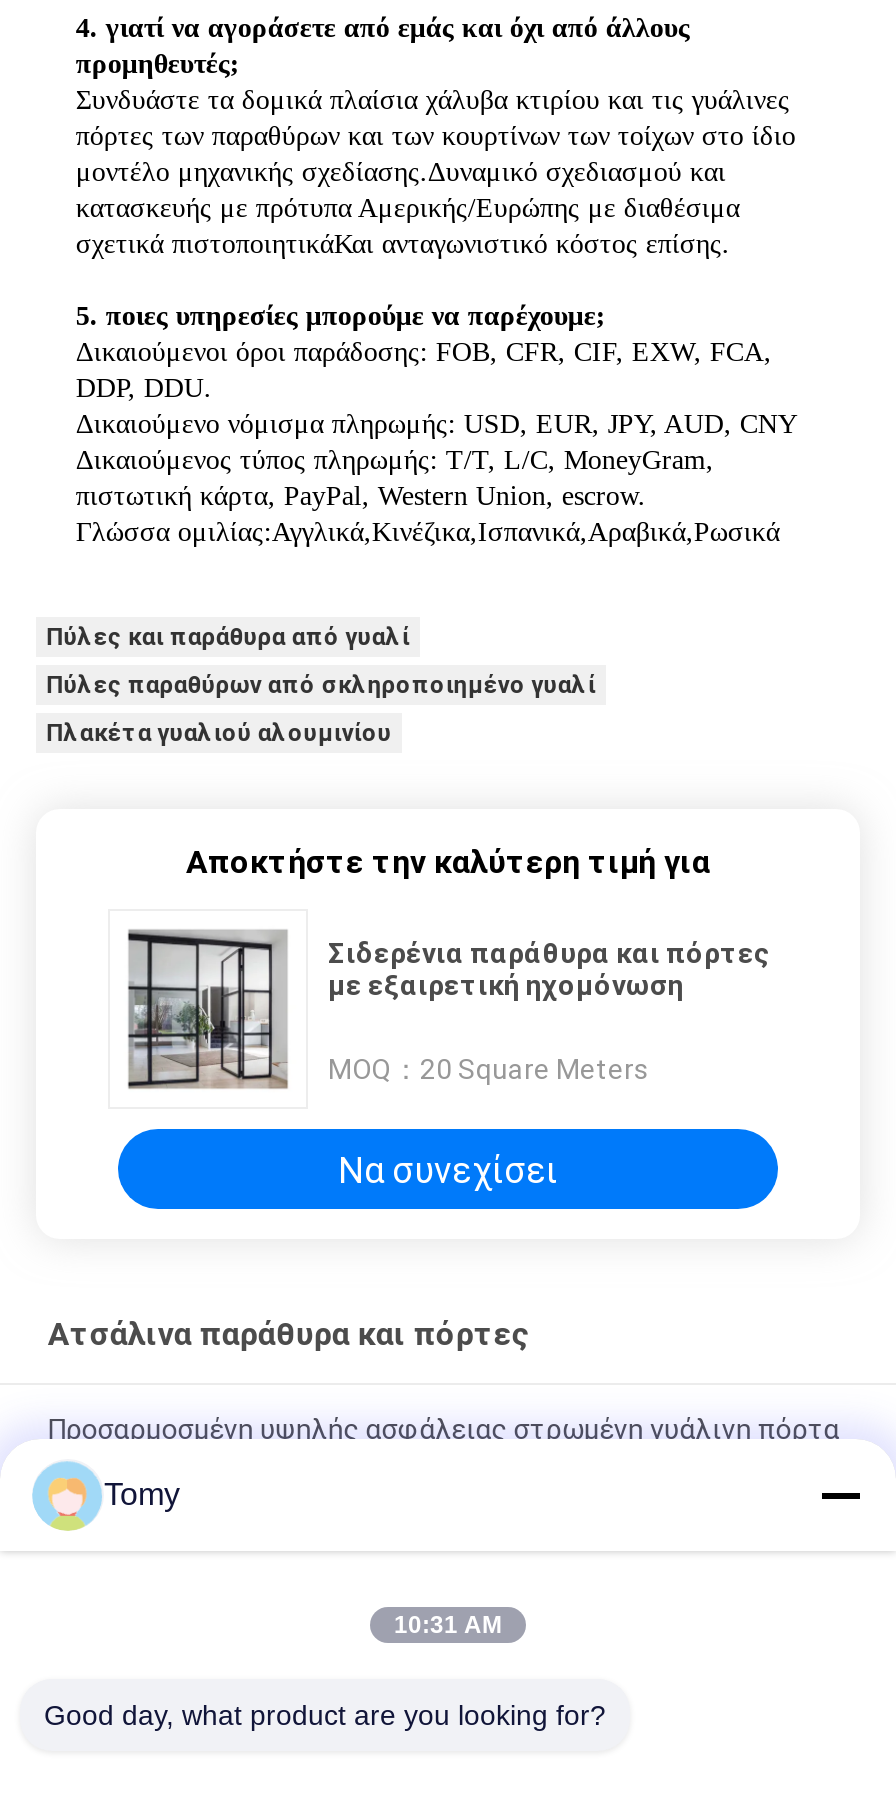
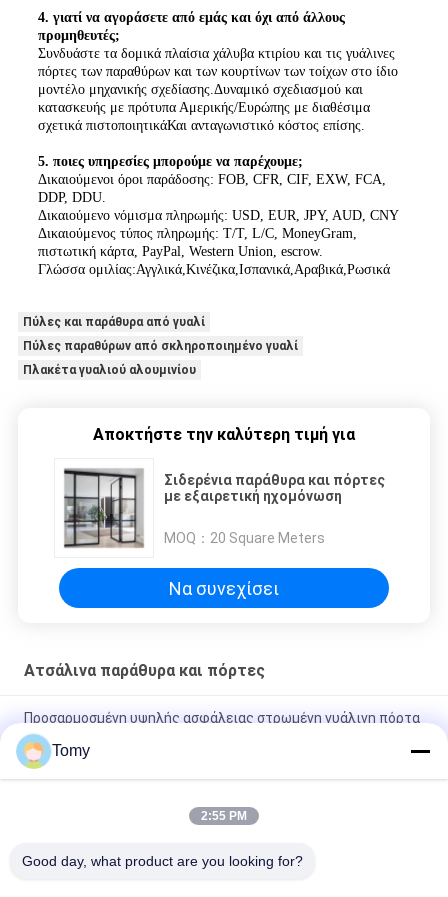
- 10:31 AM
+ 2:55 PM
